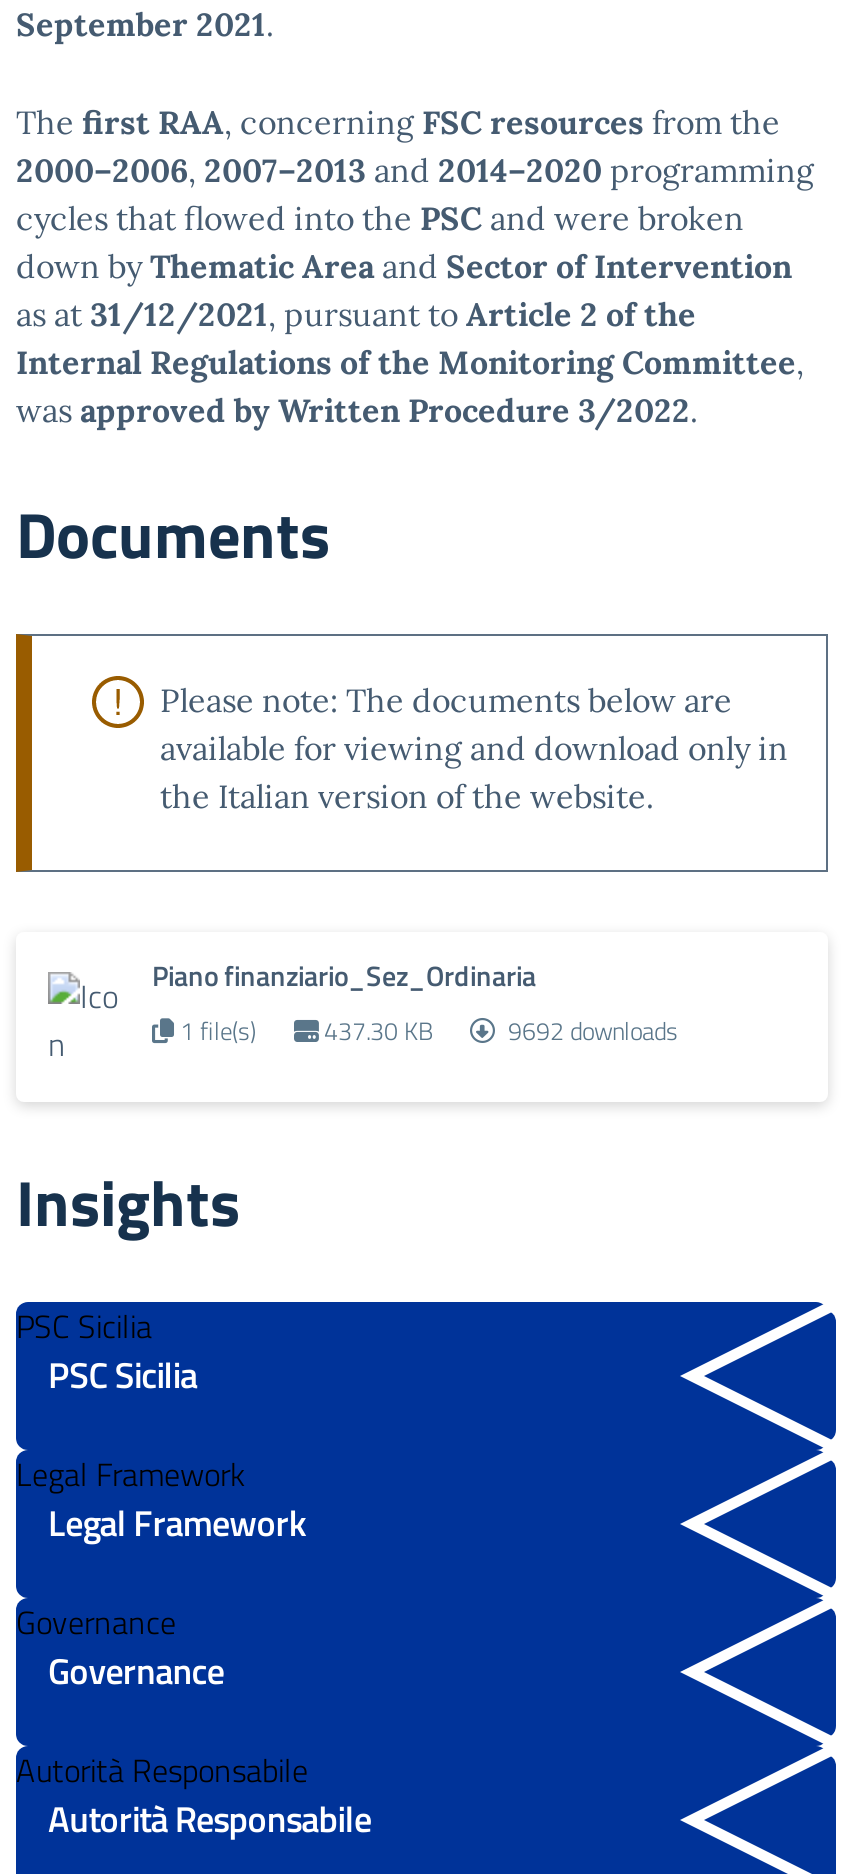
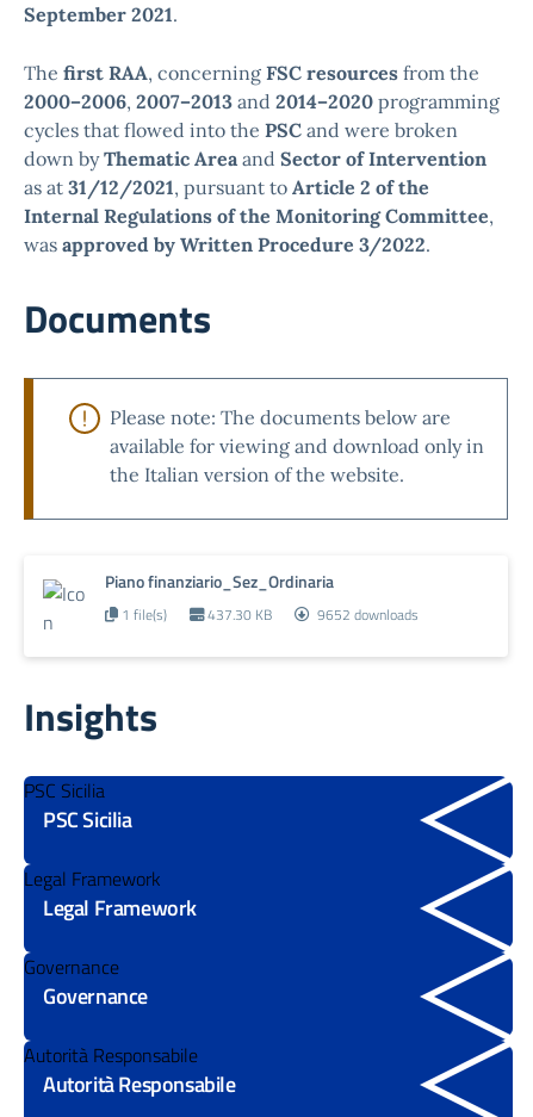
- 1 file(s) 437.30 KB 9692 downloads
+ 1 file(s) 437.30 KB 9652 downloads
